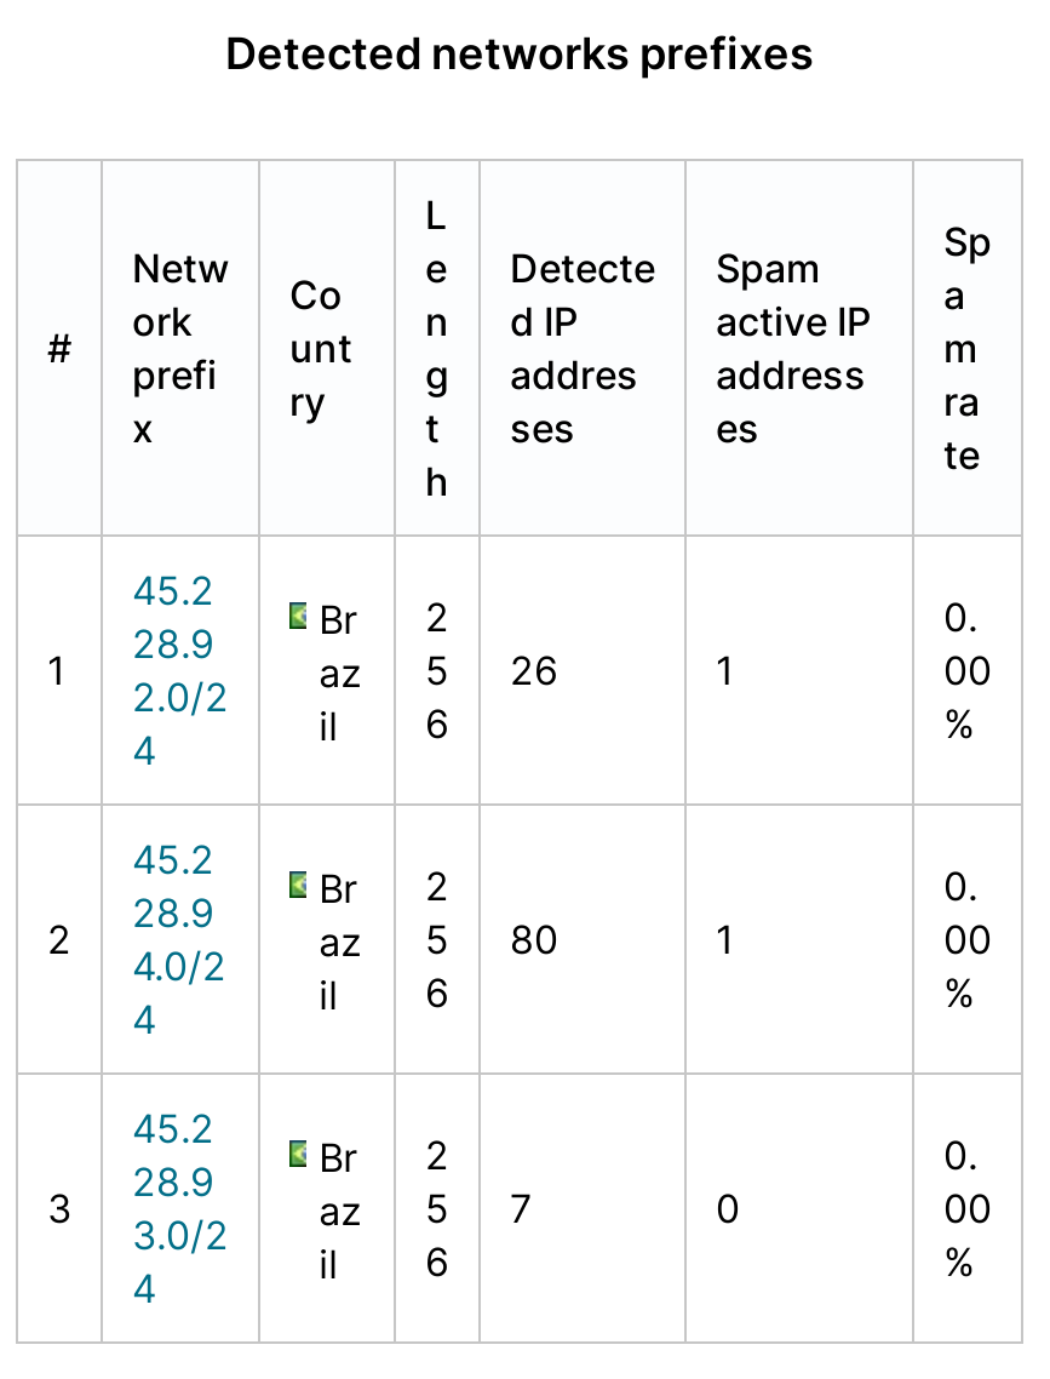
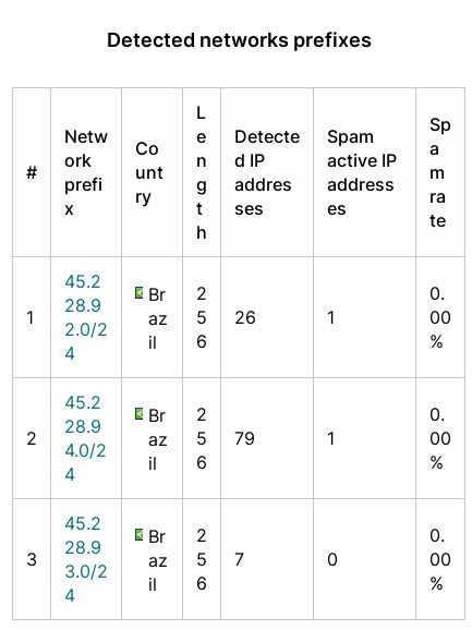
- 4.0/2 az 5 80
+ 4.0/2 az 5 79
